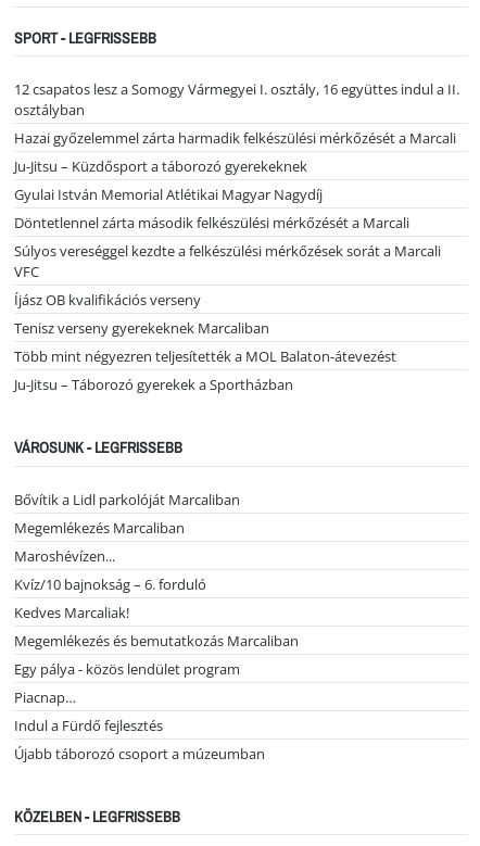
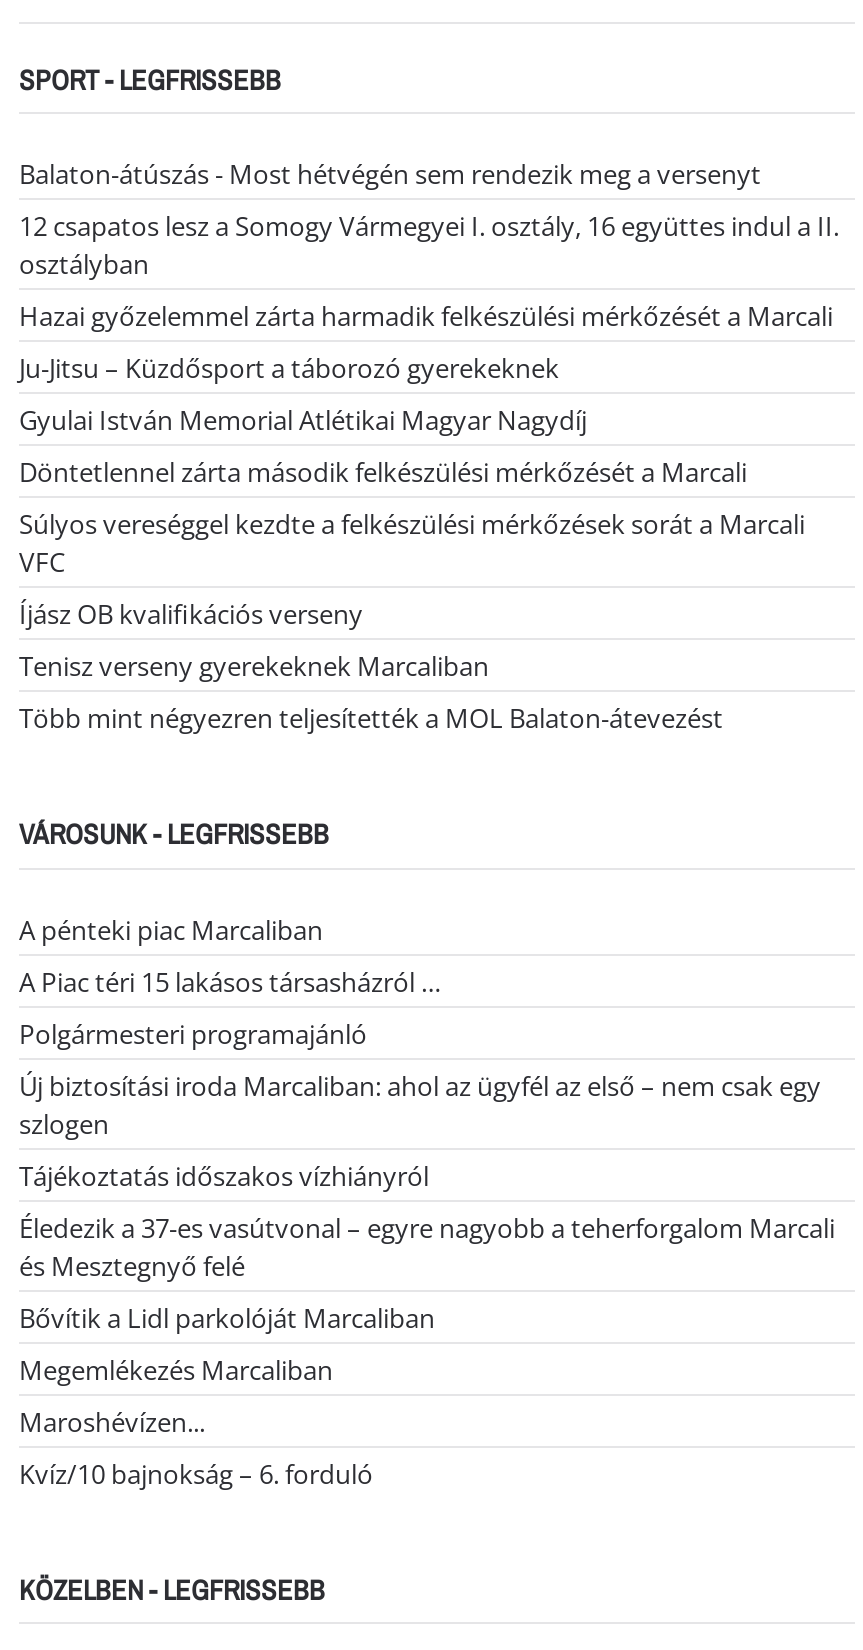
+ Balaton-átúszás - Most hétvégén sem rendezik meg a versenyt

- Ju-Jitsu – Táborozó gyerekek a Sportházban

+ A pénteki piac Marcaliban
+ A Piac téri 15 lakásos társasházról …
+ Polgármesteri programajánló
+ Új biztosítási iroda Marcaliban: ahol az ügyfél az első – nem csak egy
+ szlogen
+ Tájékoztatás időszakos vízhiányról
+ Éledezik a 37-es vasútvonal – egyre nagyobb a teherforgalom Marcali
+ és Mesztegnyő felé

moved down: Bővítik a Lidl parkolóját Marcaliban | Megemlékezés Marcaliban | Maroshévízen... | Kvíz/10 bajnokság – 6. forduló

- Kedves Marcaliak!
- Megemlékezés és bemutatkozás Marcaliban
- Egy pálya - közös lendület program
- Piacnap…
- Indul a Fürdő fejlesztés
- Újabb táborozó csoport a múzeumban
